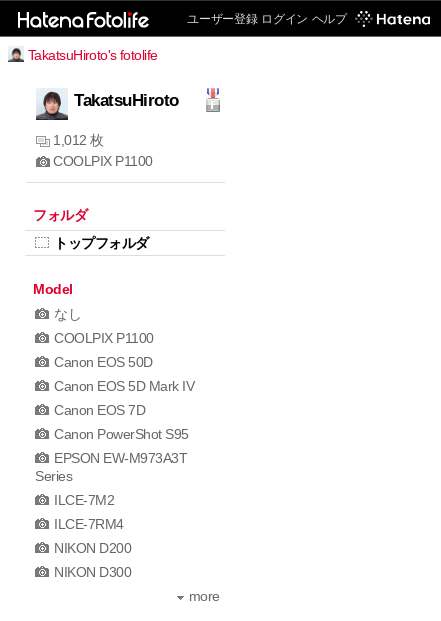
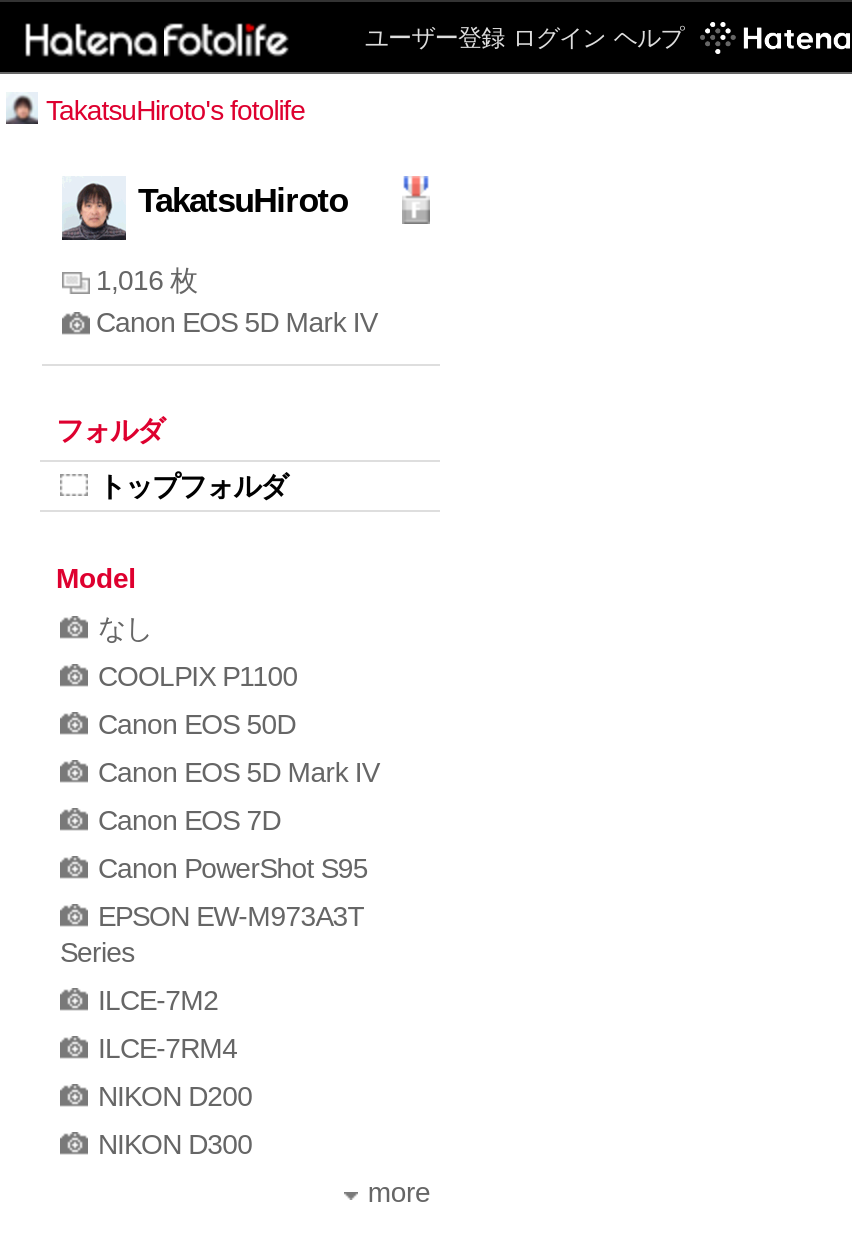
- 1,012 枚
- COOLPIX P1100
+ 1,016 枚
+ Canon EOS 5D Mark IV
